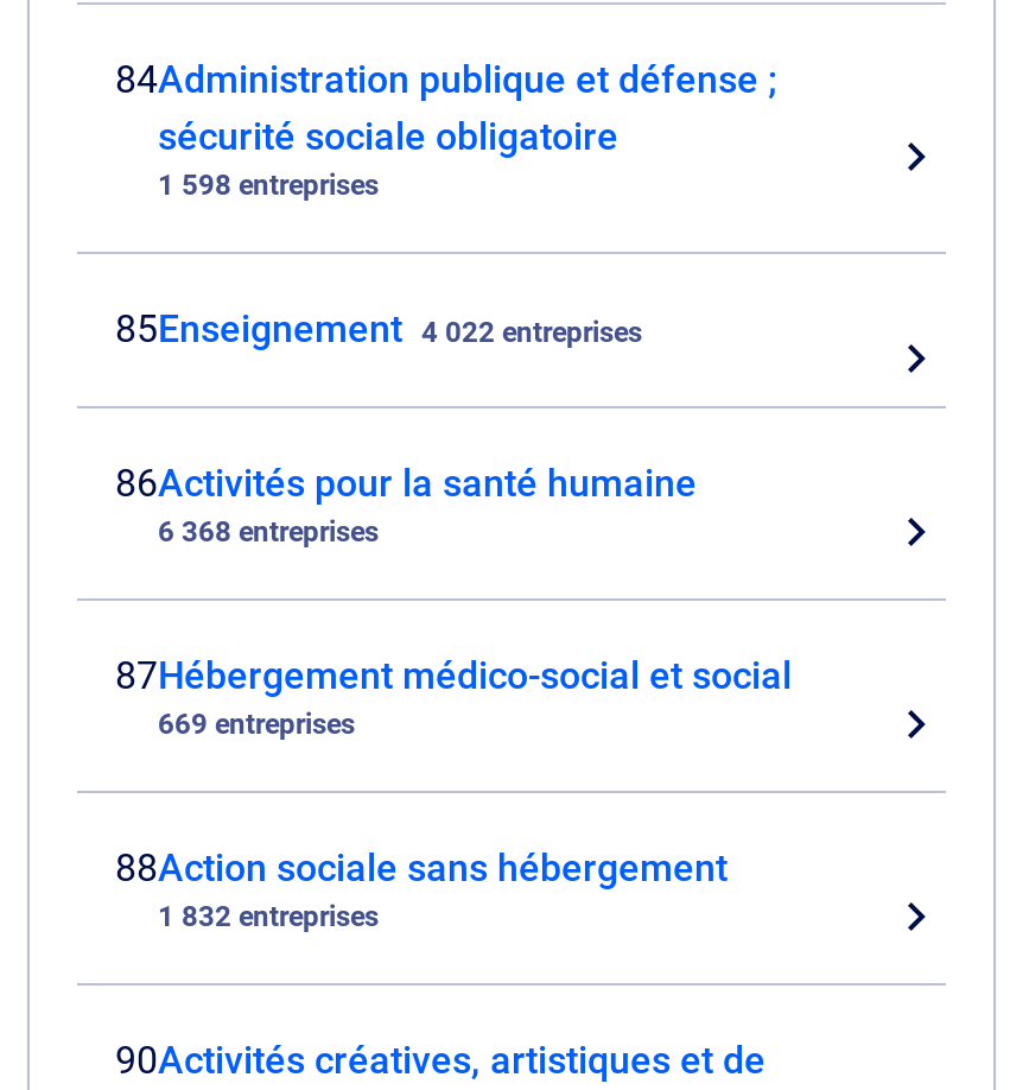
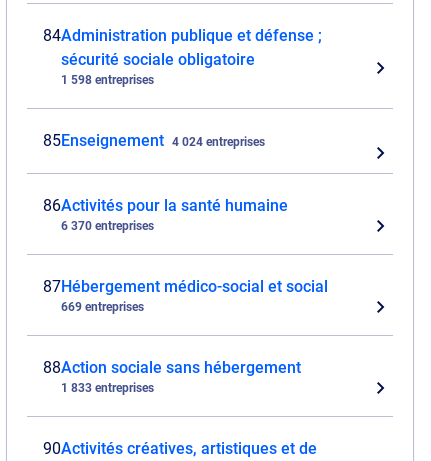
- 85Enseignement 4 022 entreprises
+ 85Enseignement 4 024 entreprises

- 6 368 entreprises
+ 6 370 entreprises

- 1 832 entreprises
+ 1 833 entreprises
